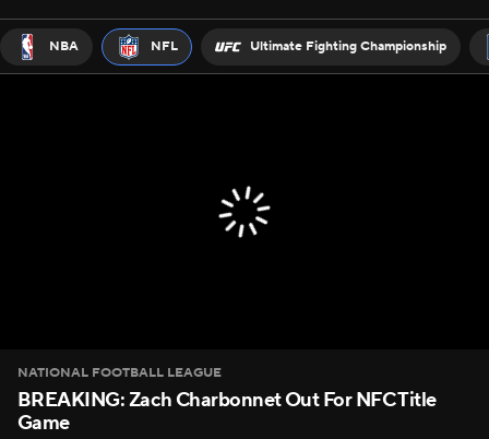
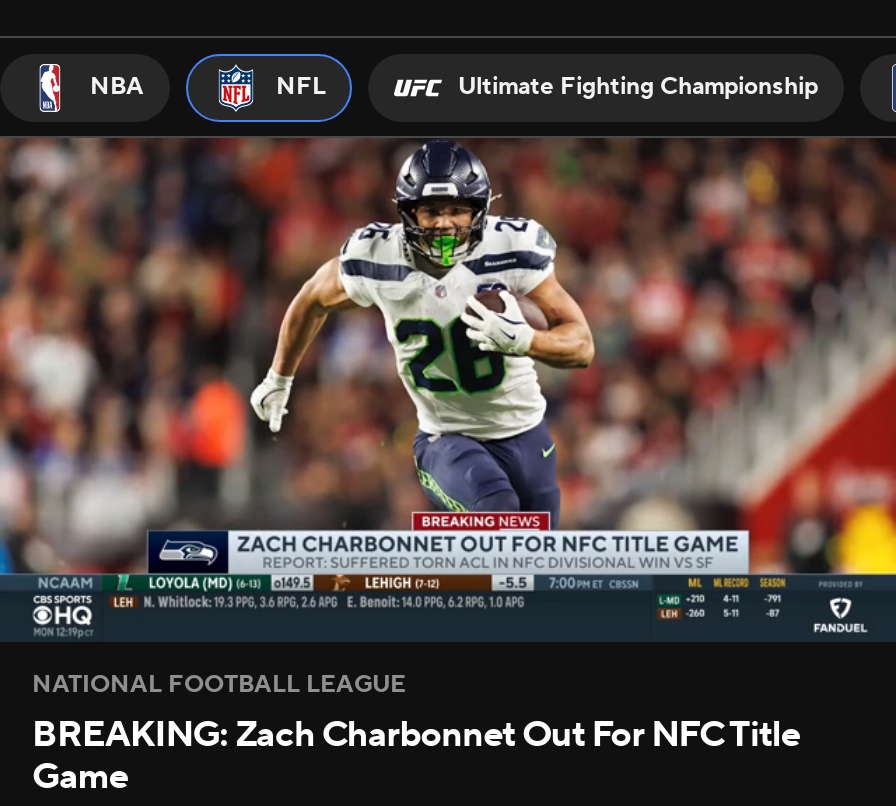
+ [image]
